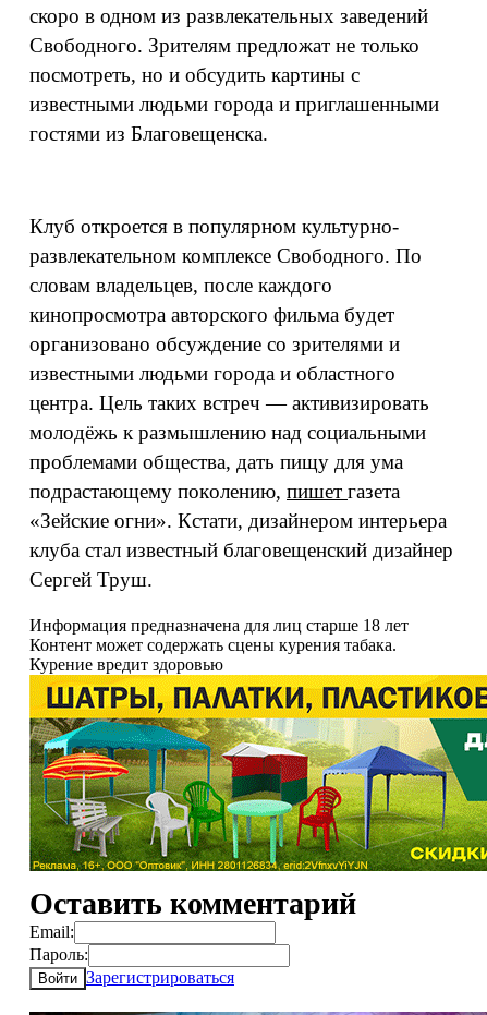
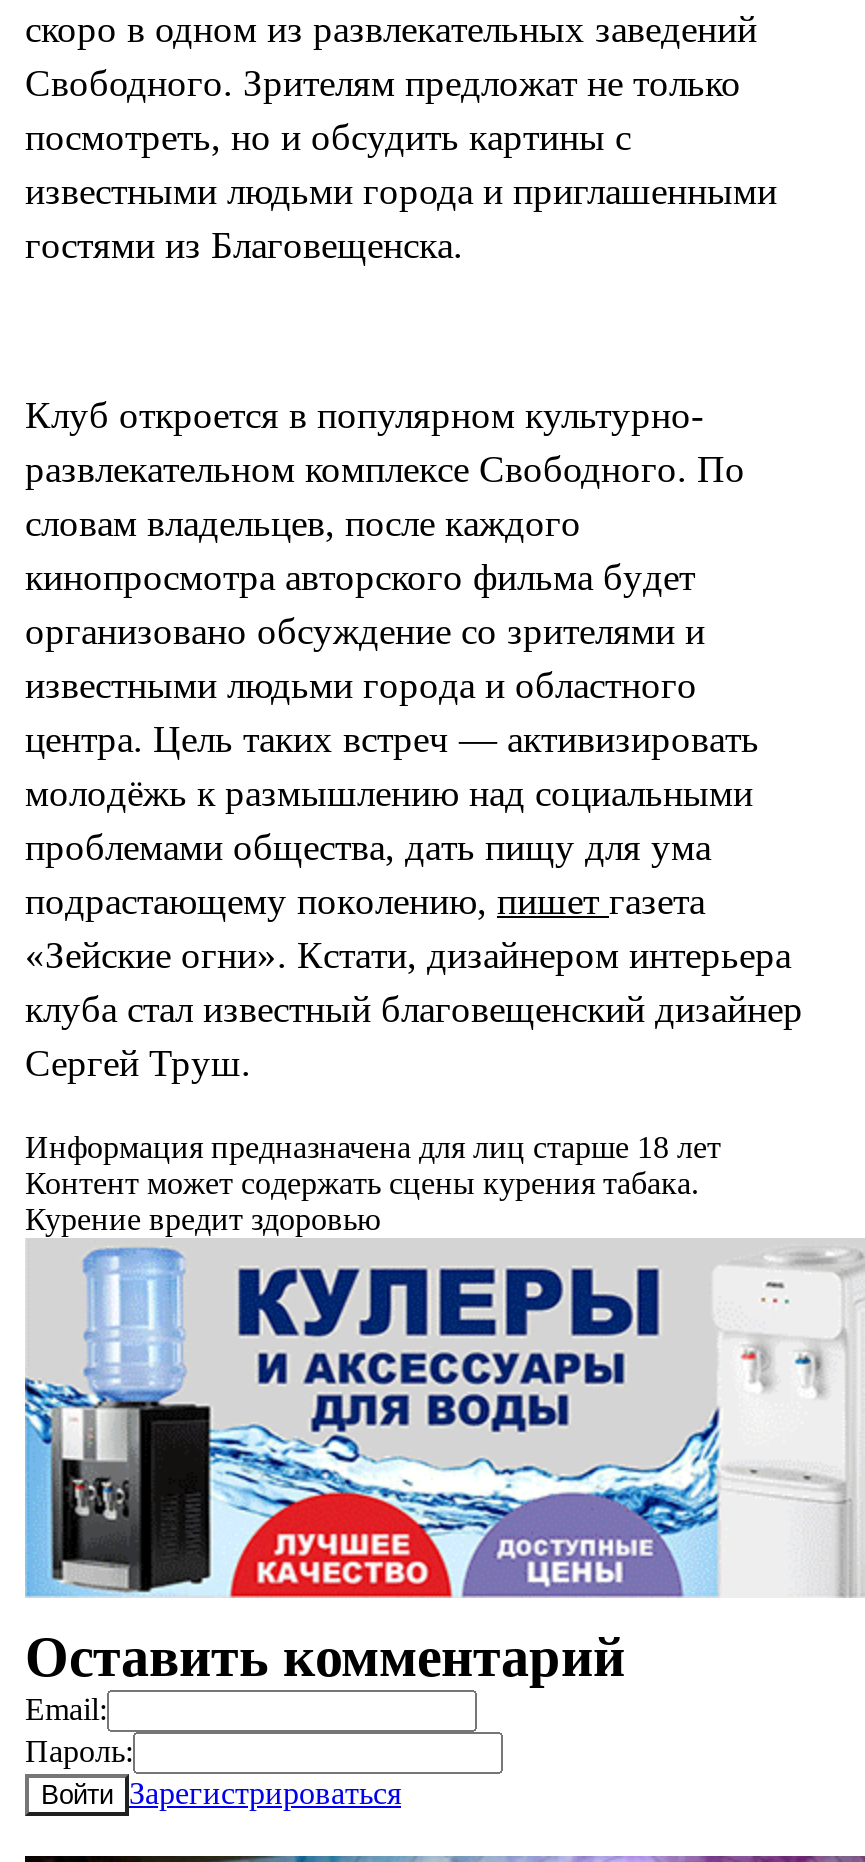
- [image]
+ [image]
